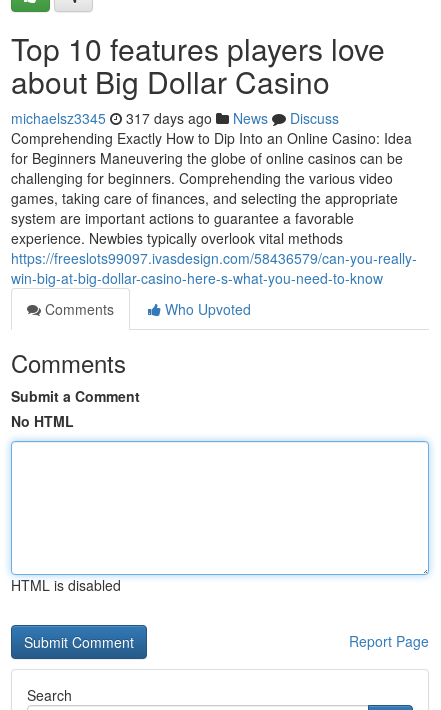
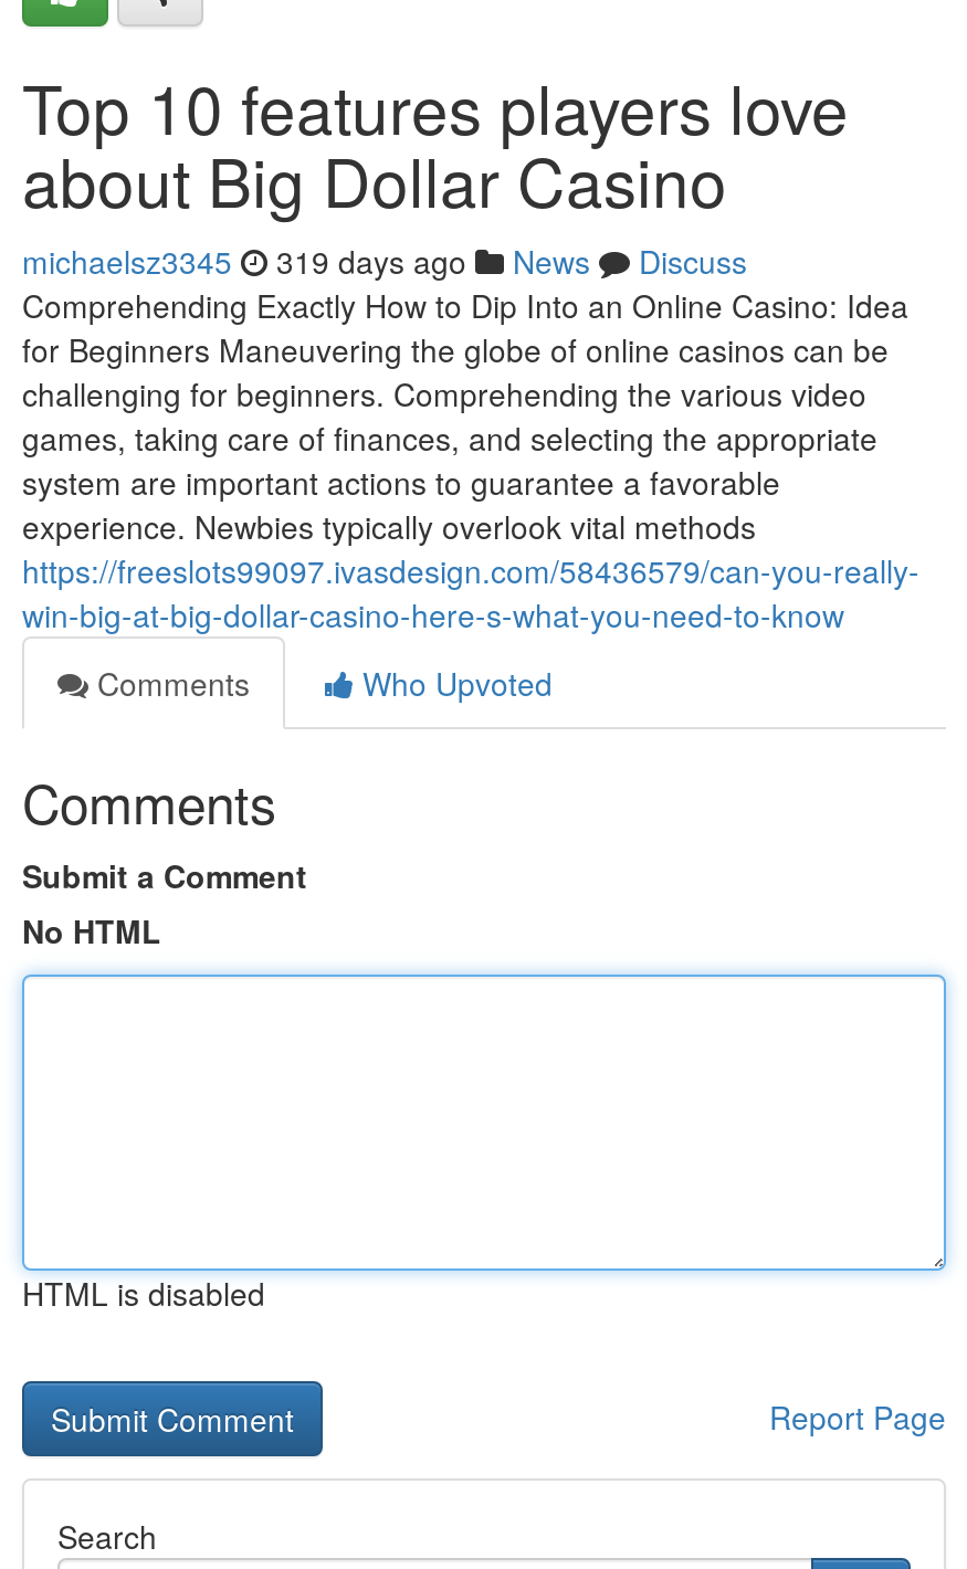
- michaelsz3345 317 days ago News Discuss
+ michaelsz3345 319 days ago News Discuss
